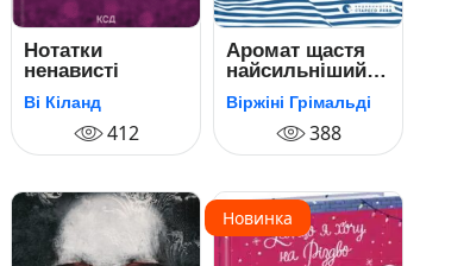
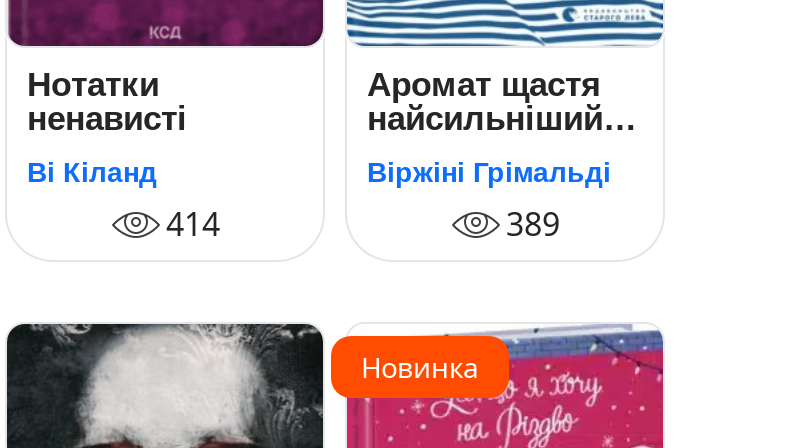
- 412
+ 414

- 388
+ 389
